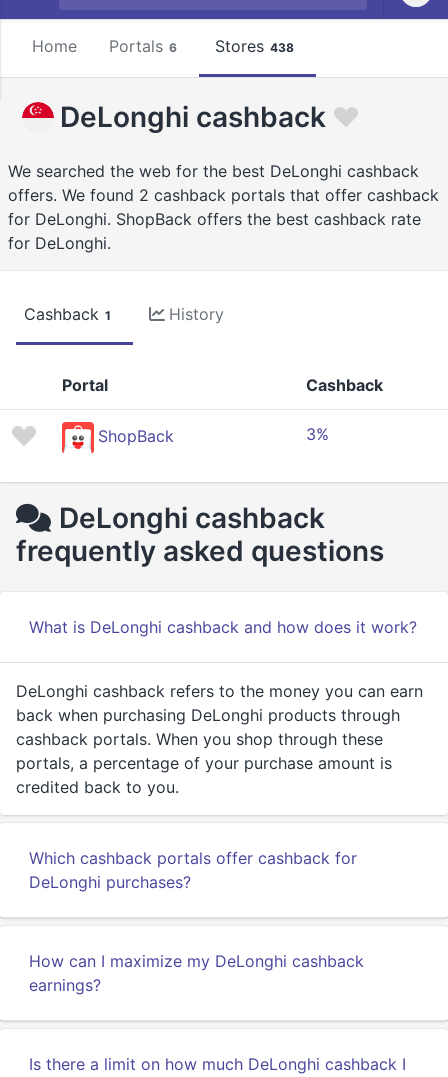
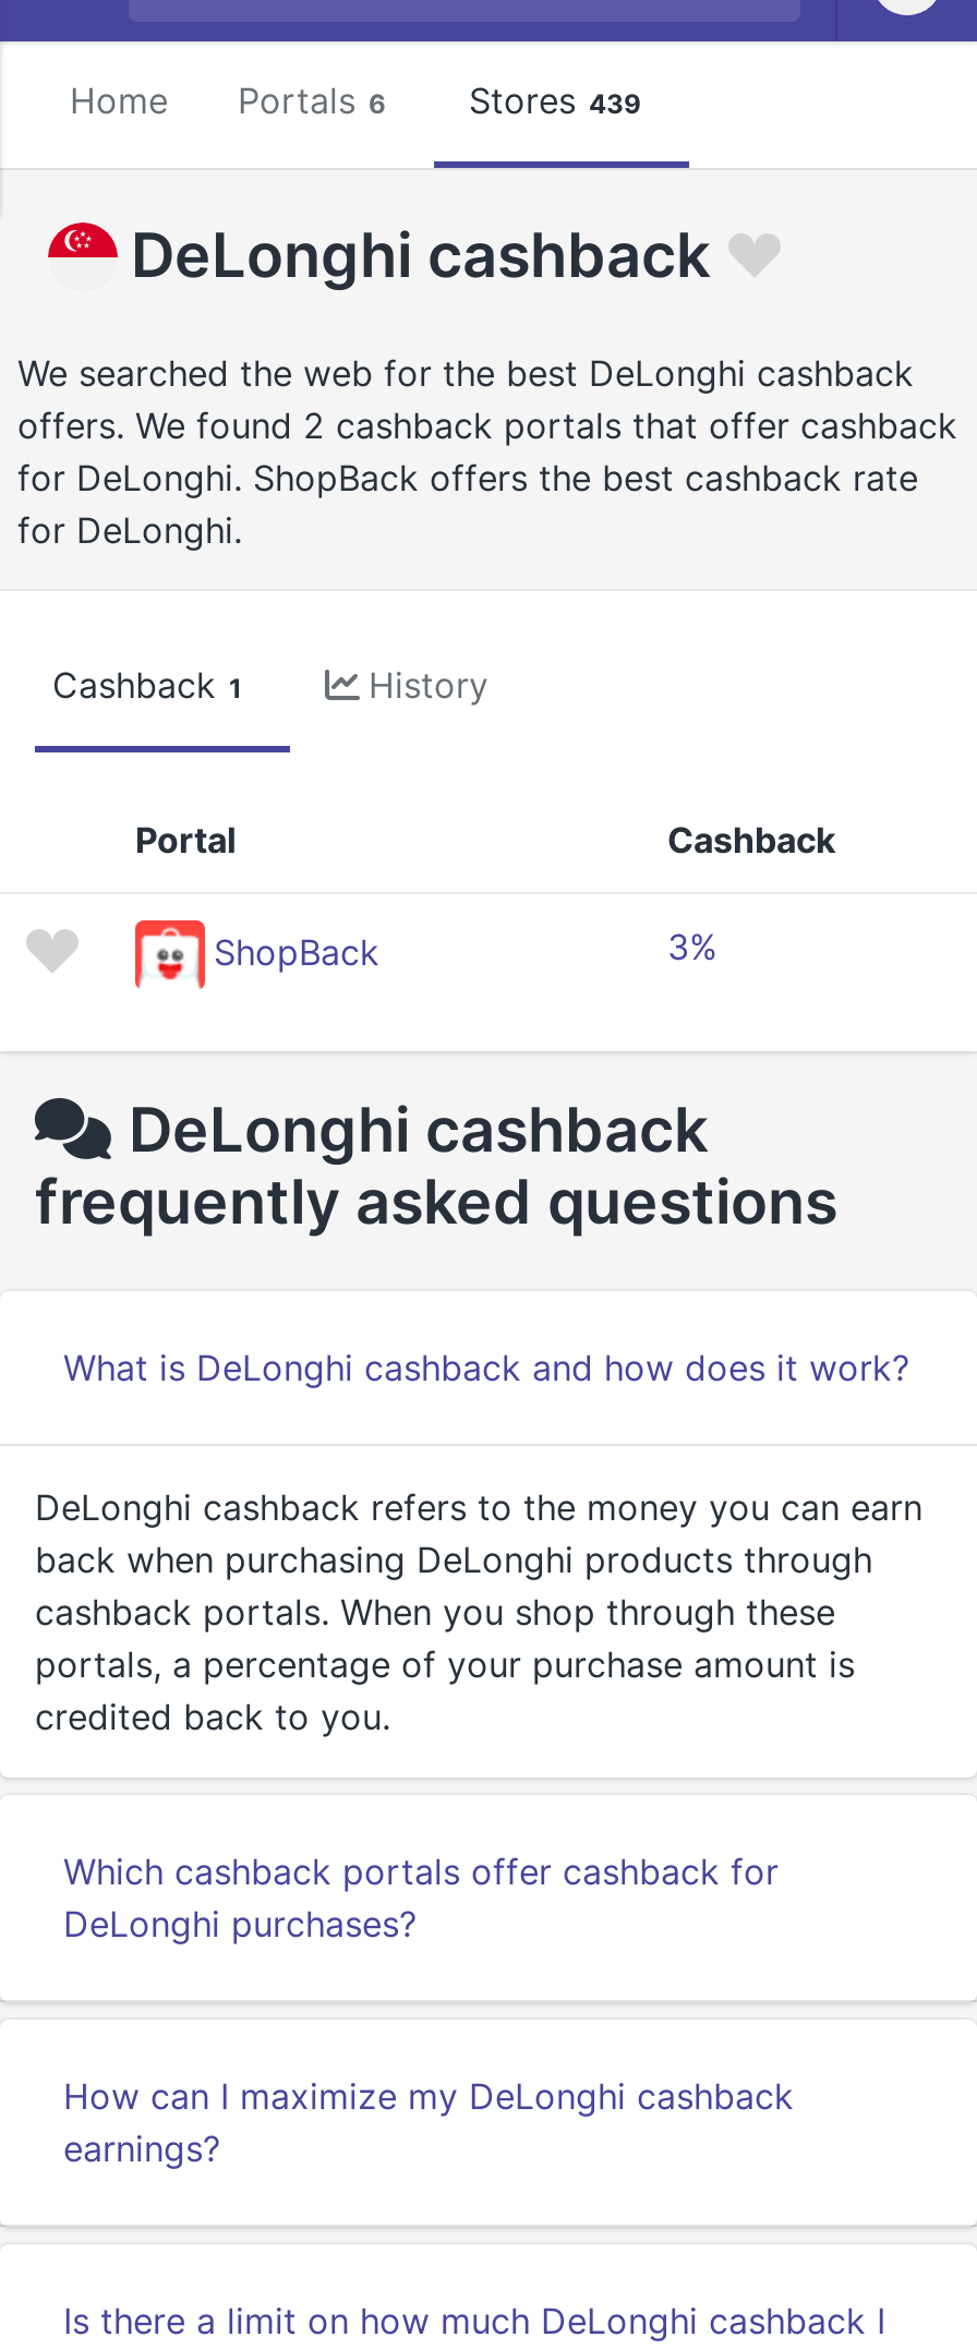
- Home Portals 6 Stores 438
+ Home Portals 6 Stores 439
